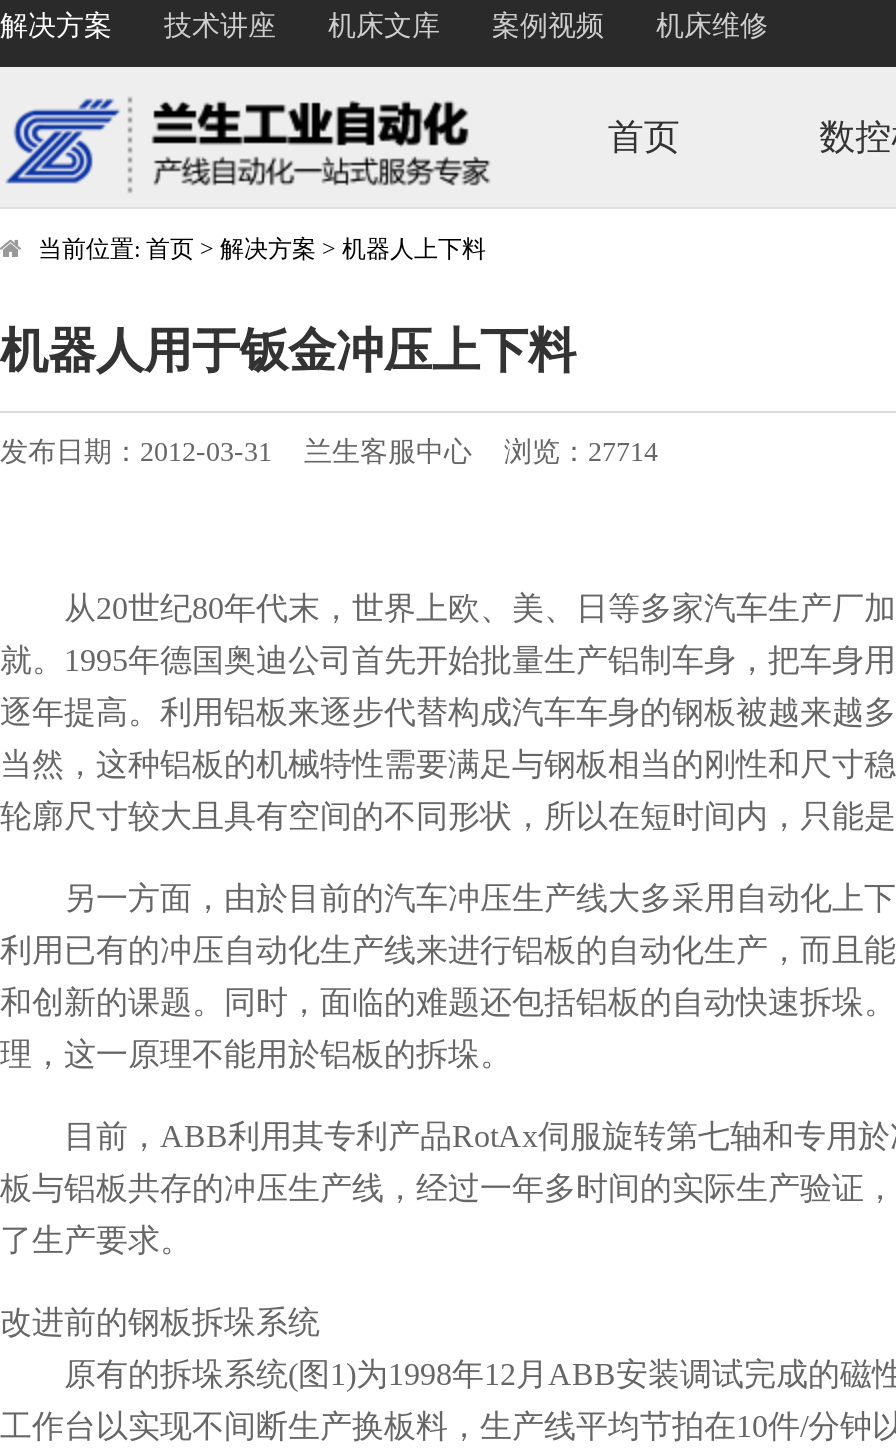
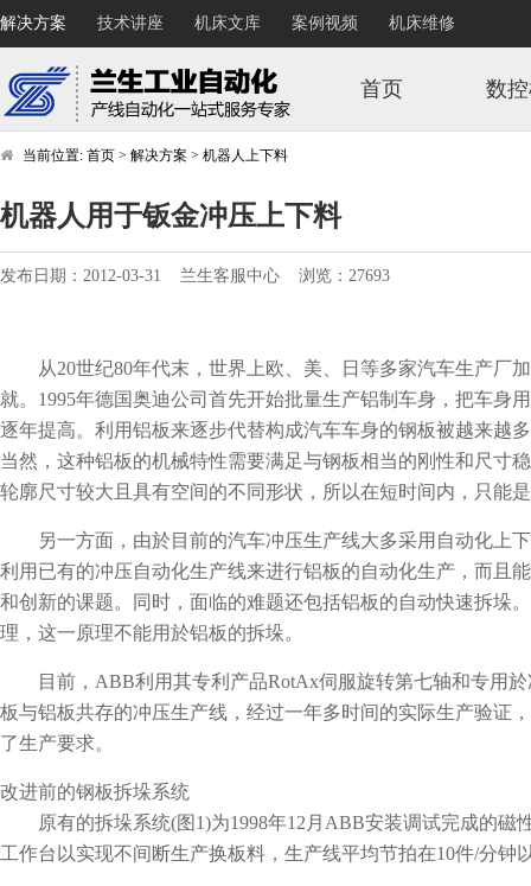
- 发布日期：2012-03-31 兰生客服中心 浏览：27714
+ 发布日期：2012-03-31 兰生客服中心 浏览：27693
